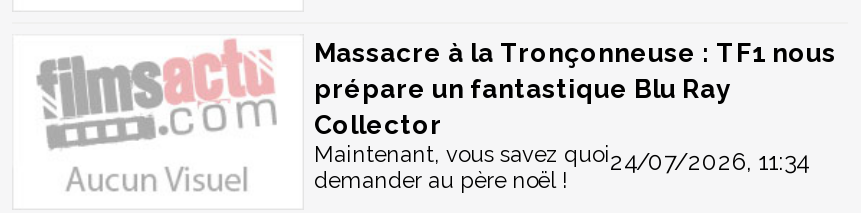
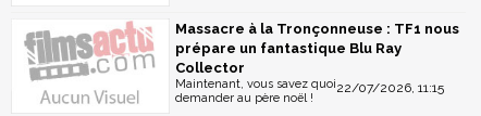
- Maintenant, vous savez quoi 24/07/2026, 11:34
+ Maintenant, vous savez quoi 22/07/2026, 11:15
